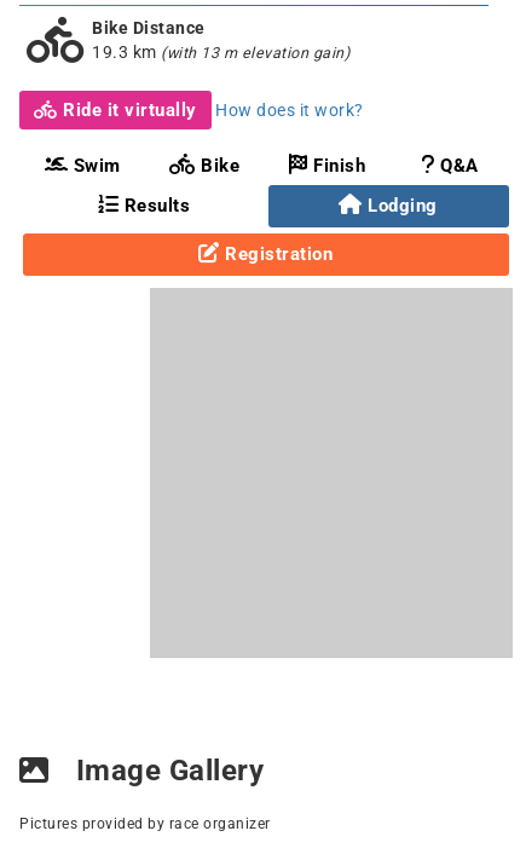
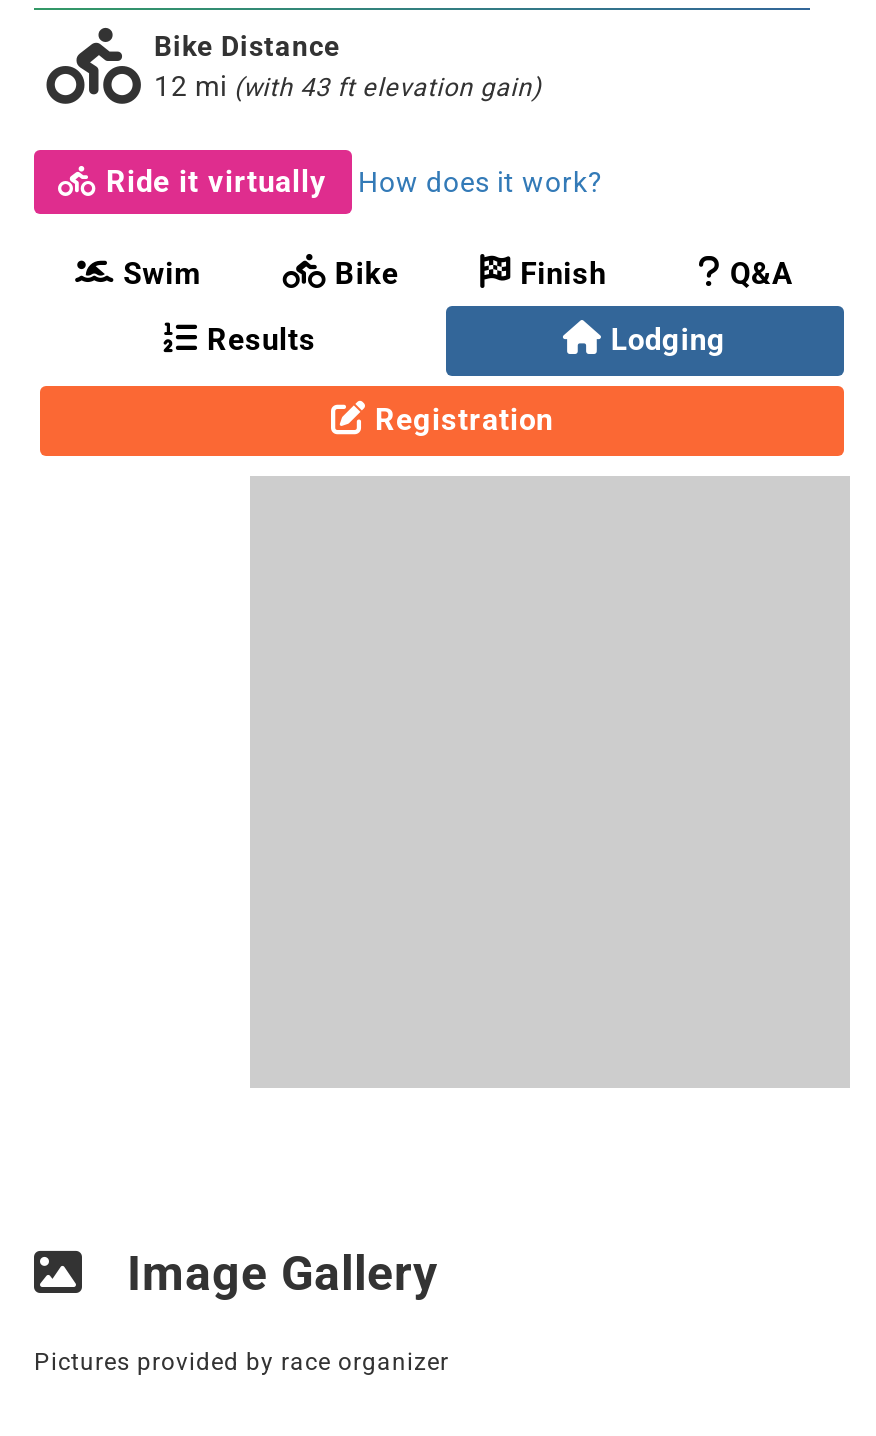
- 19.3 km (with 13 m elevation gain)
+ 12 mi (with 43 ft elevation gain)
